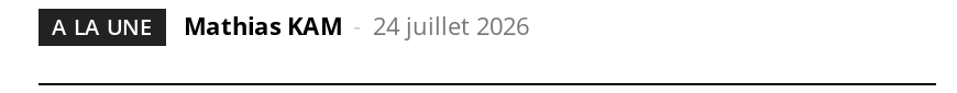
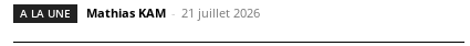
- Mathias KAM - 24 juillet 2026
+ Mathias KAM - 21 juillet 2026
